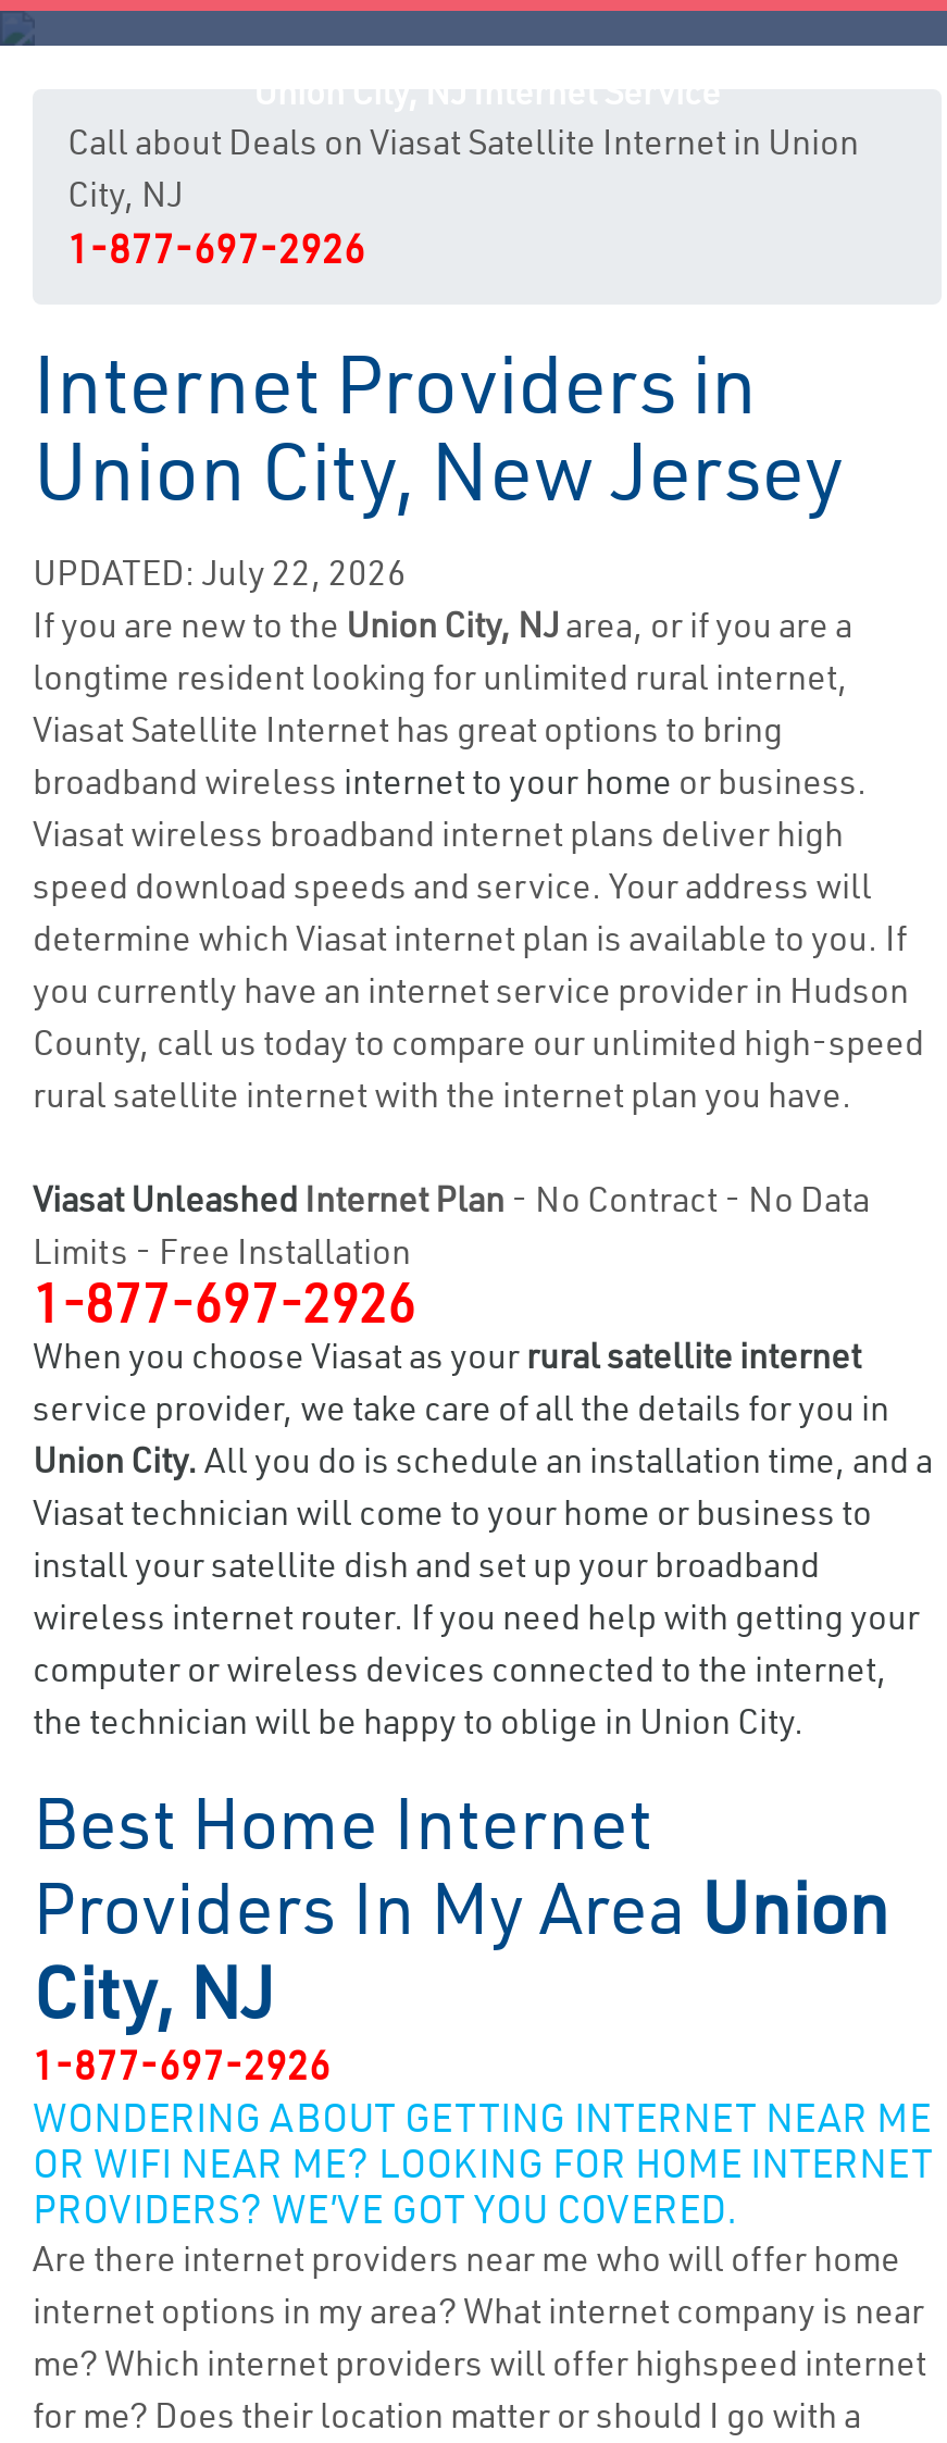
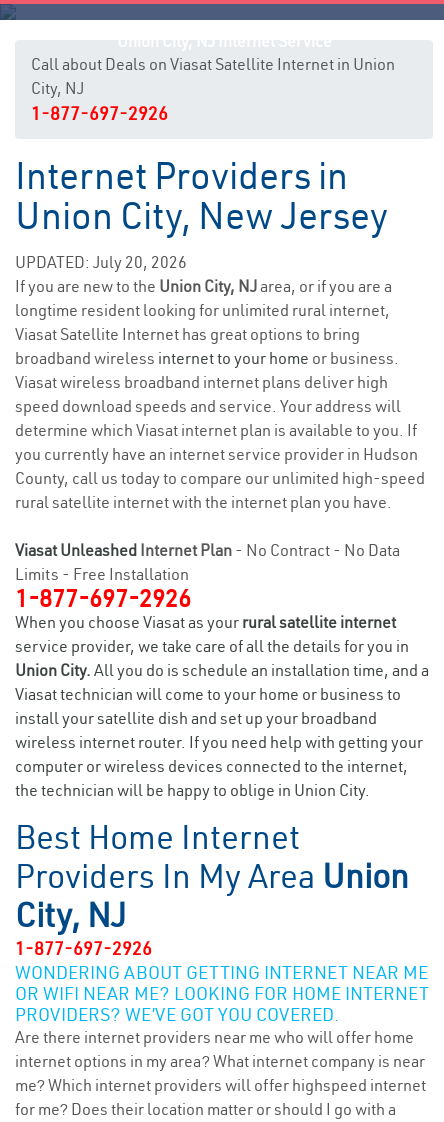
- UPDATED: July 22, 2026
+ UPDATED: July 20, 2026
